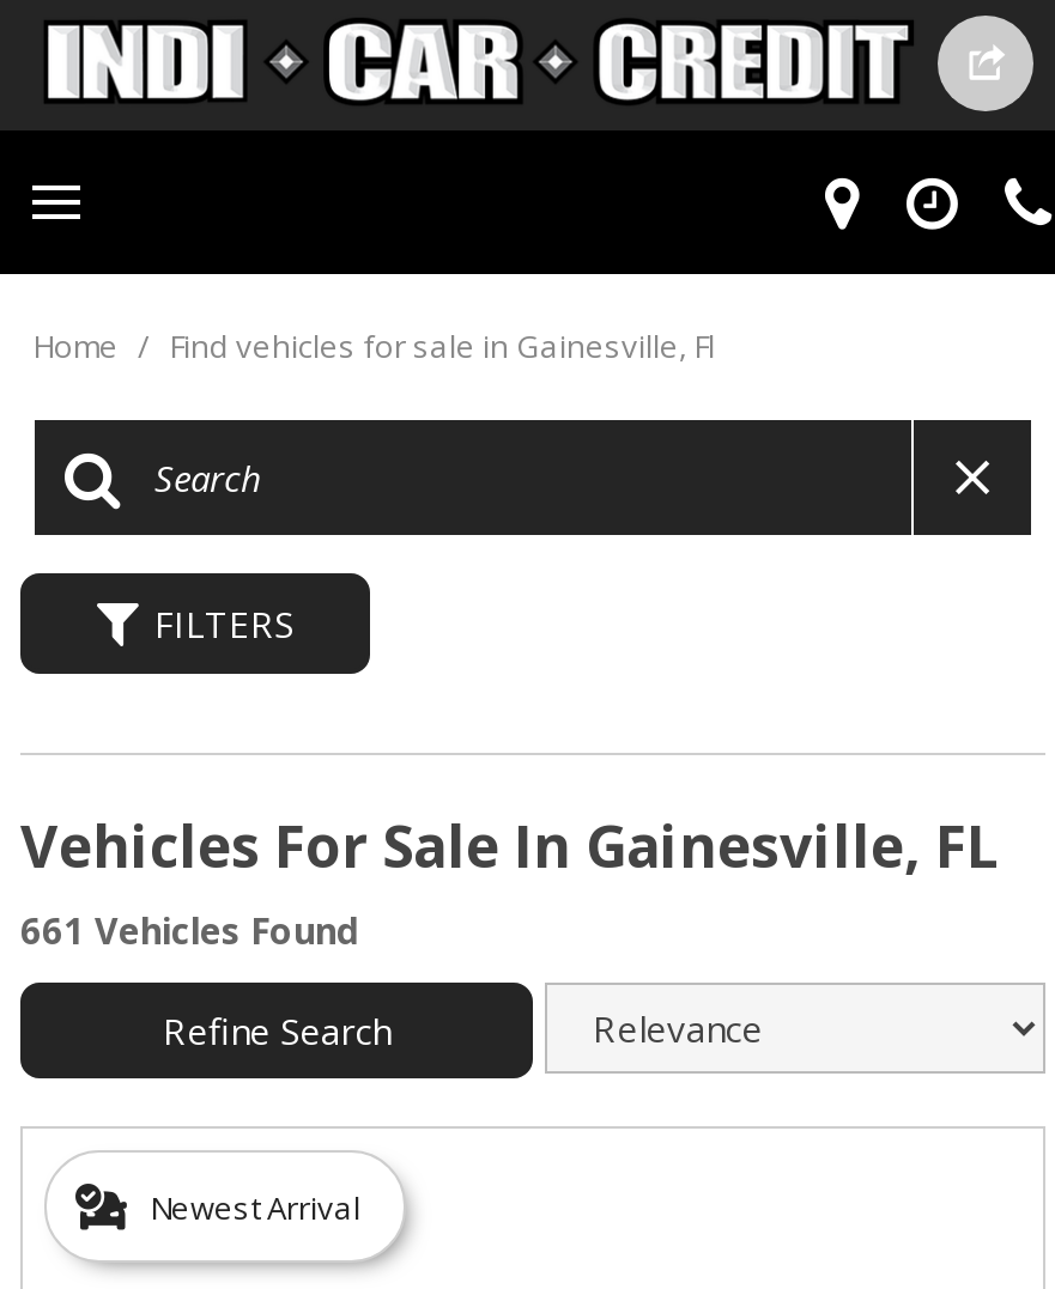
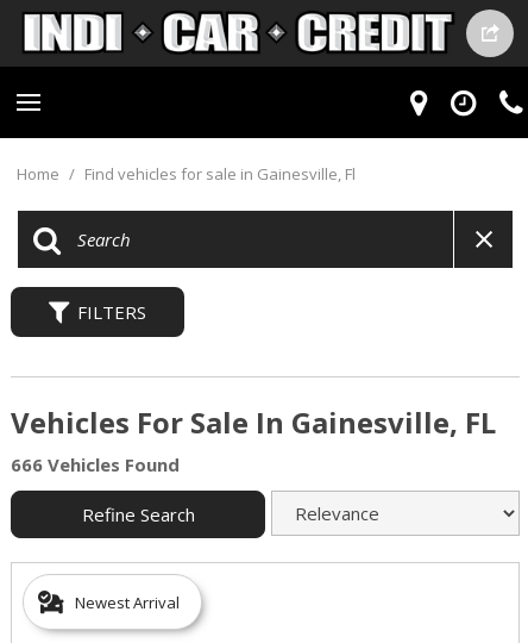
- 661 Vehicles Found
+ 666 Vehicles Found
